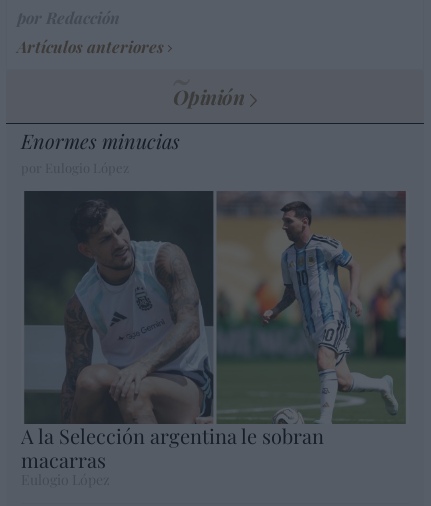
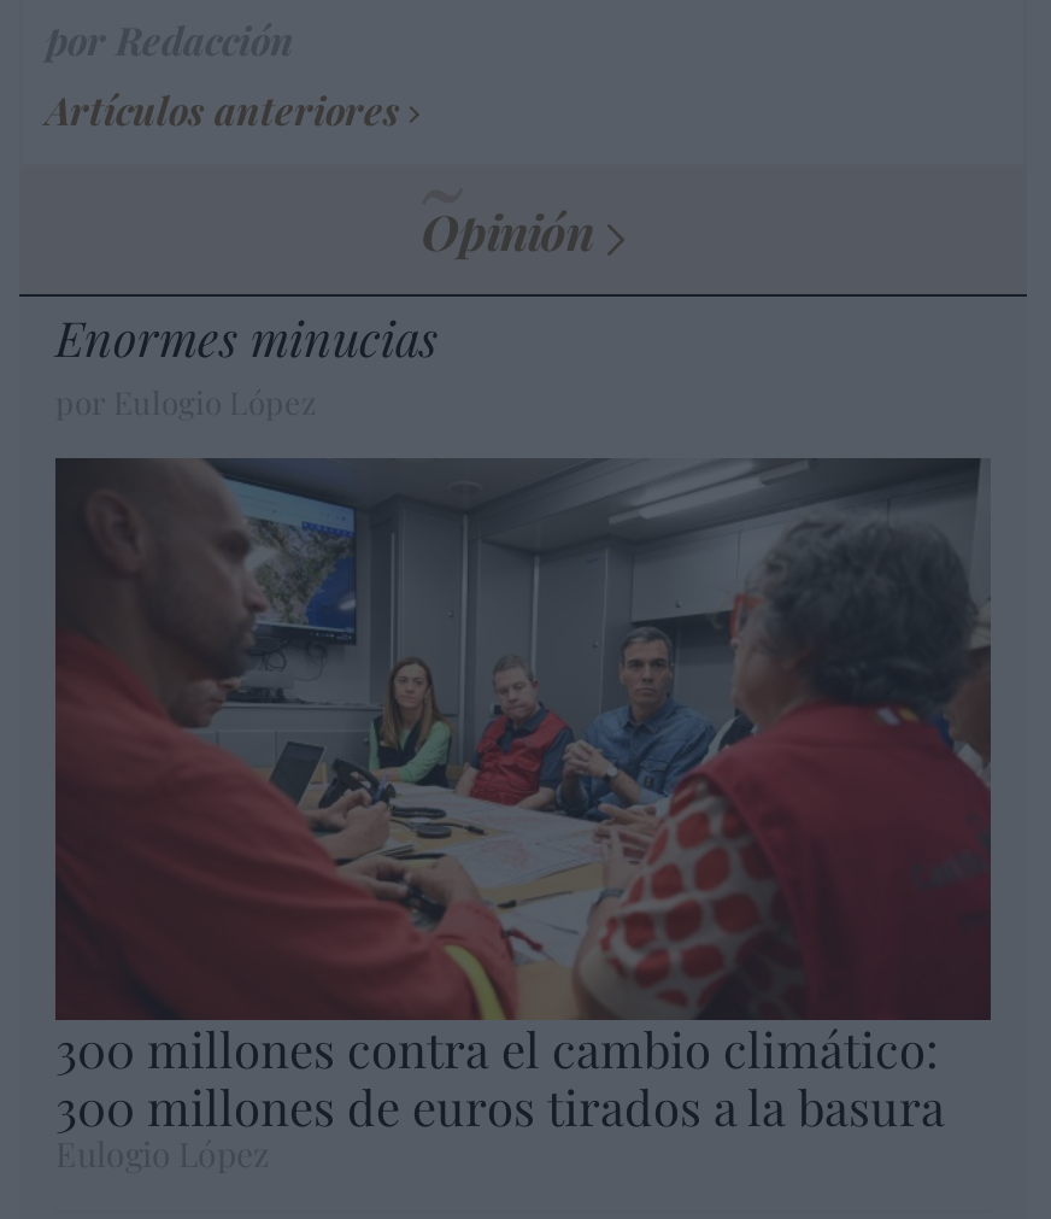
- [image]
- A la Selección argentina le sobran
- macarras
+ [image]
+ 300 millones contra el cambio climático:
+ 300 millones de euros tirados a la basura
